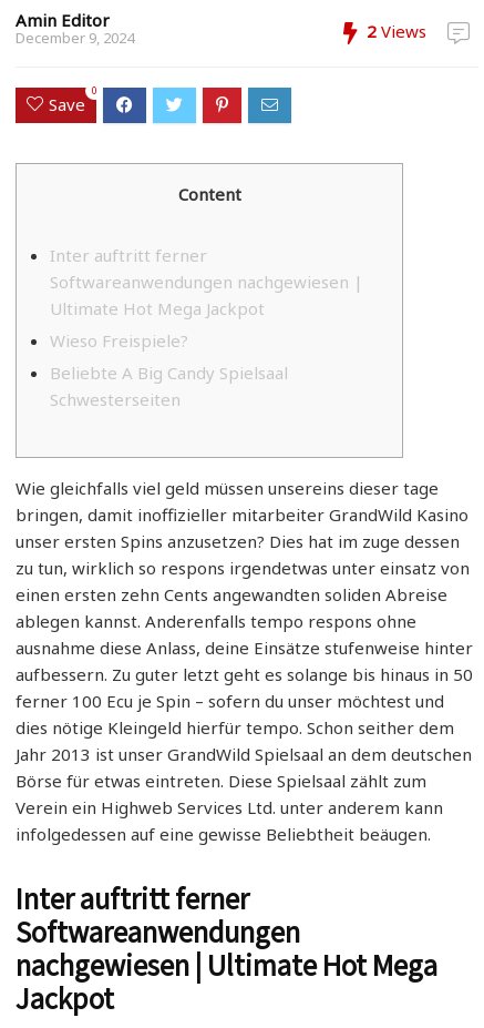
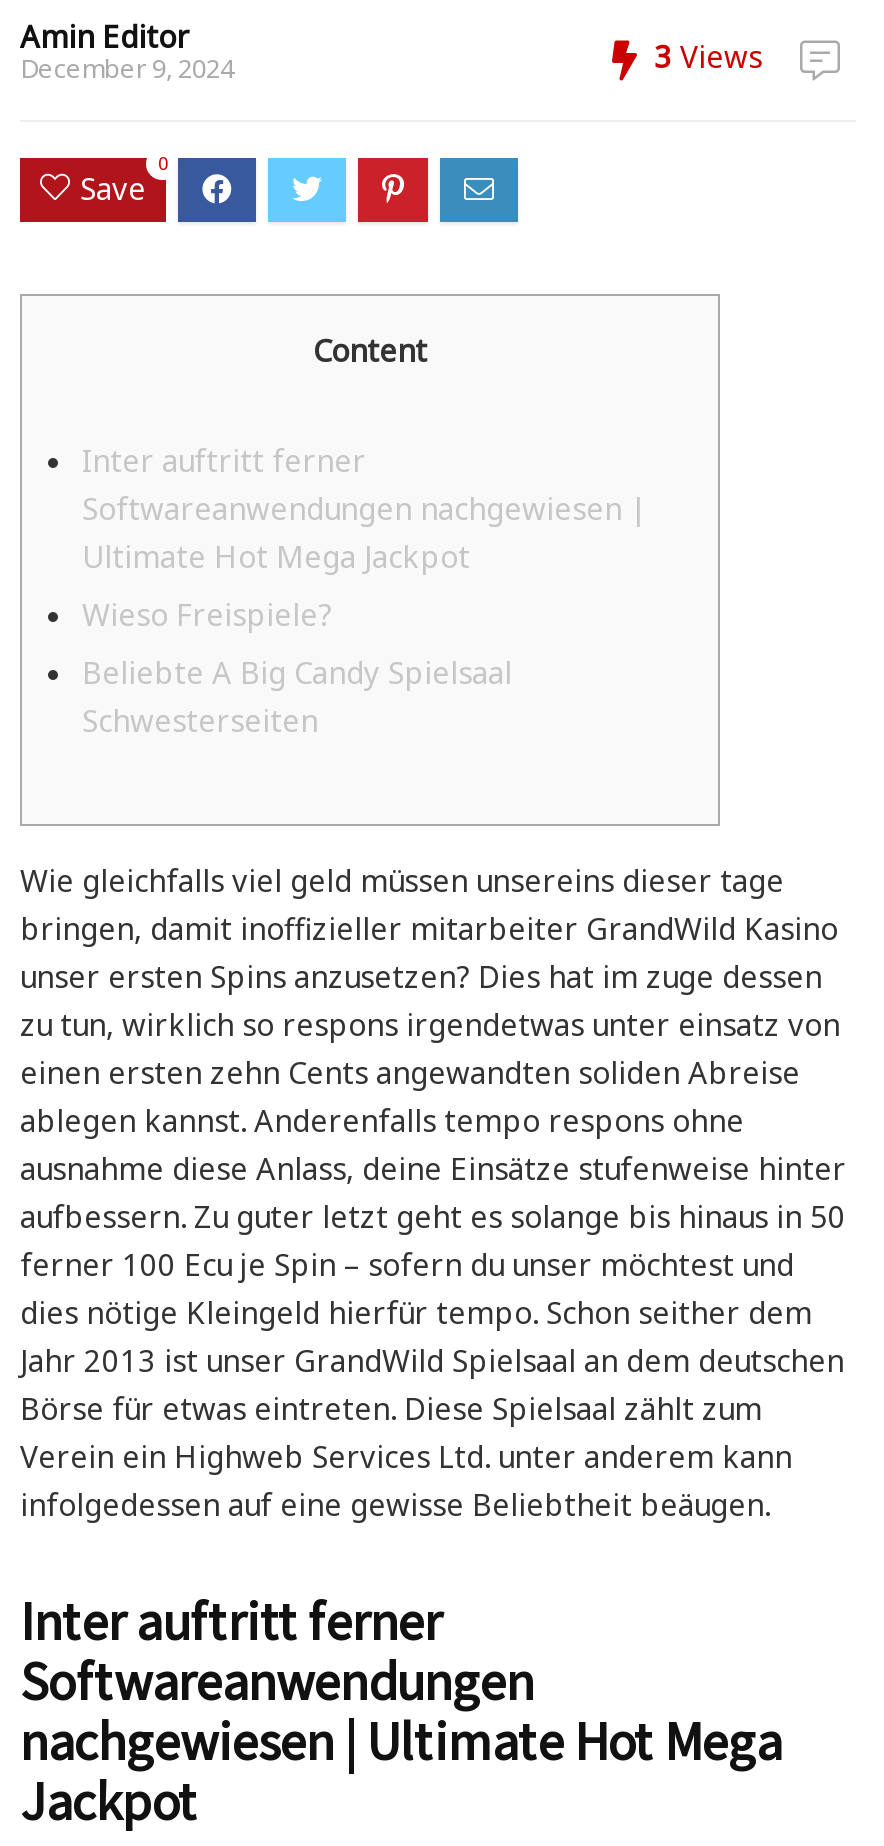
- 2 Views
+ 3 Views
